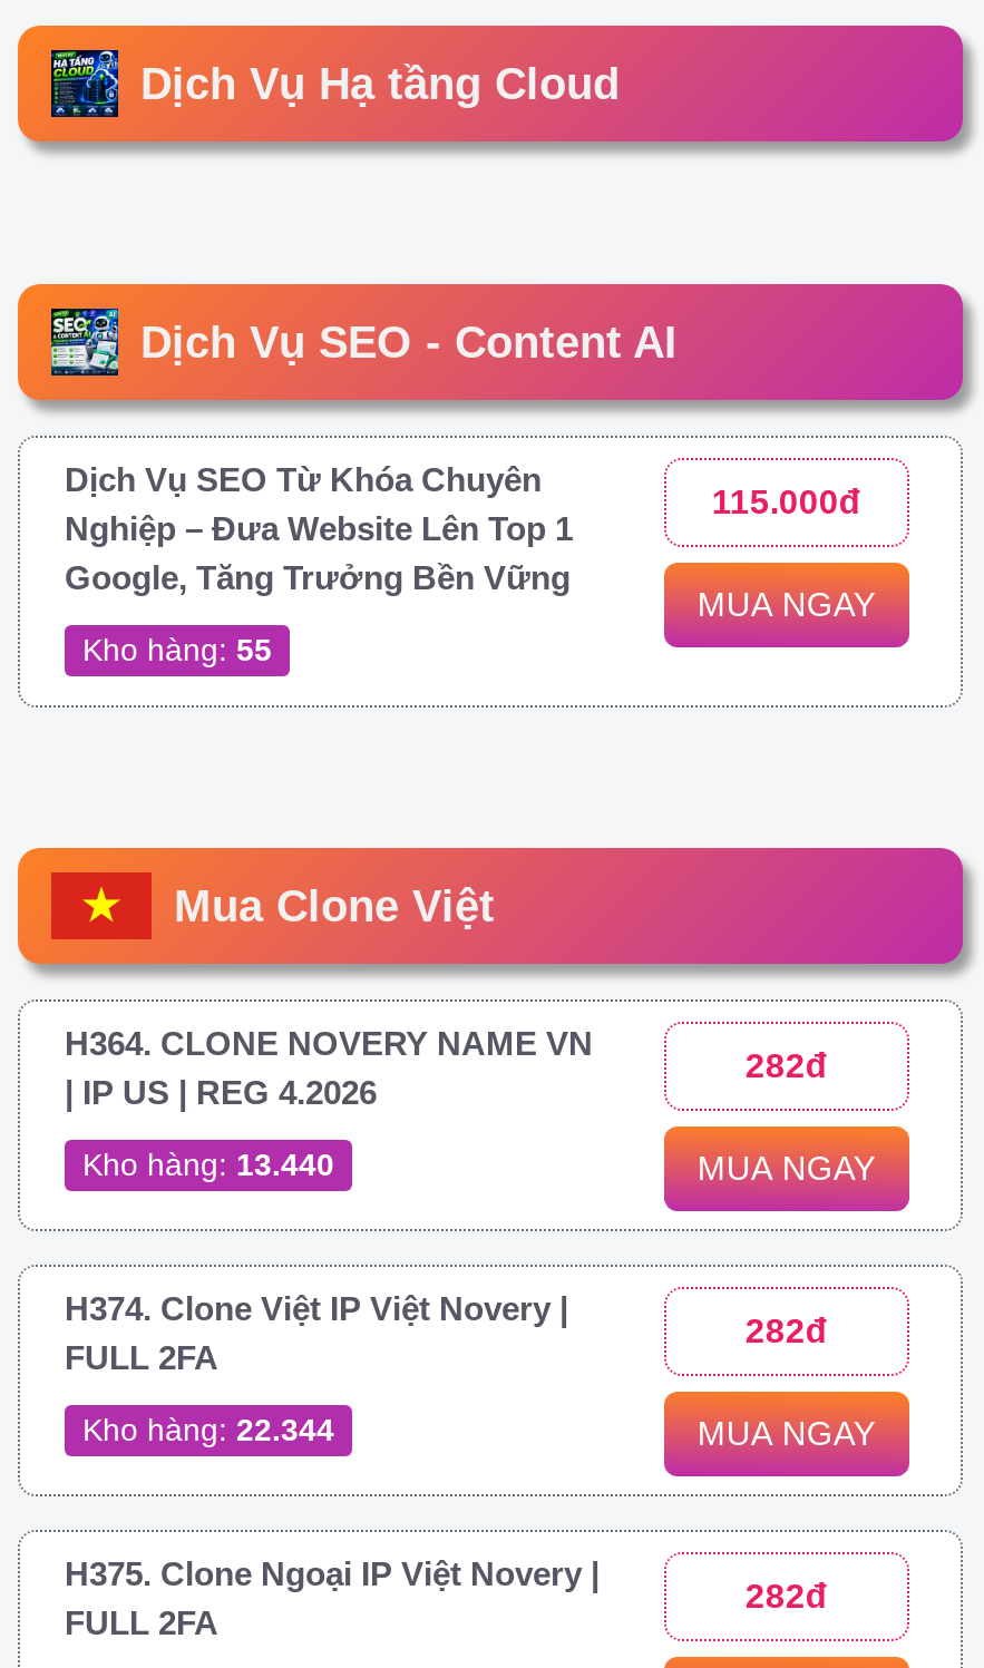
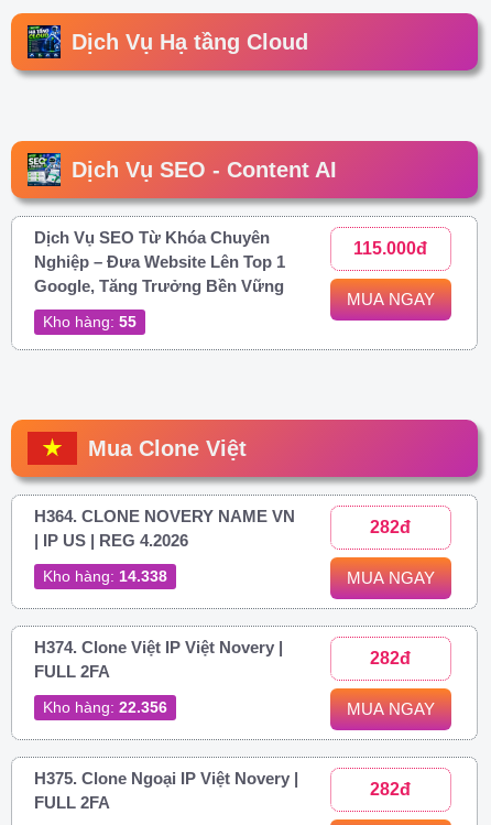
- Kho hàng: 13.440
+ Kho hàng: 14.338

- Kho hàng: 22.344
+ Kho hàng: 22.356
